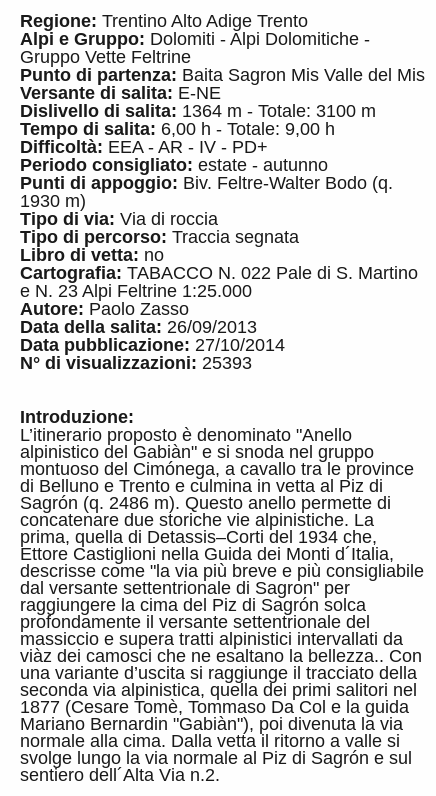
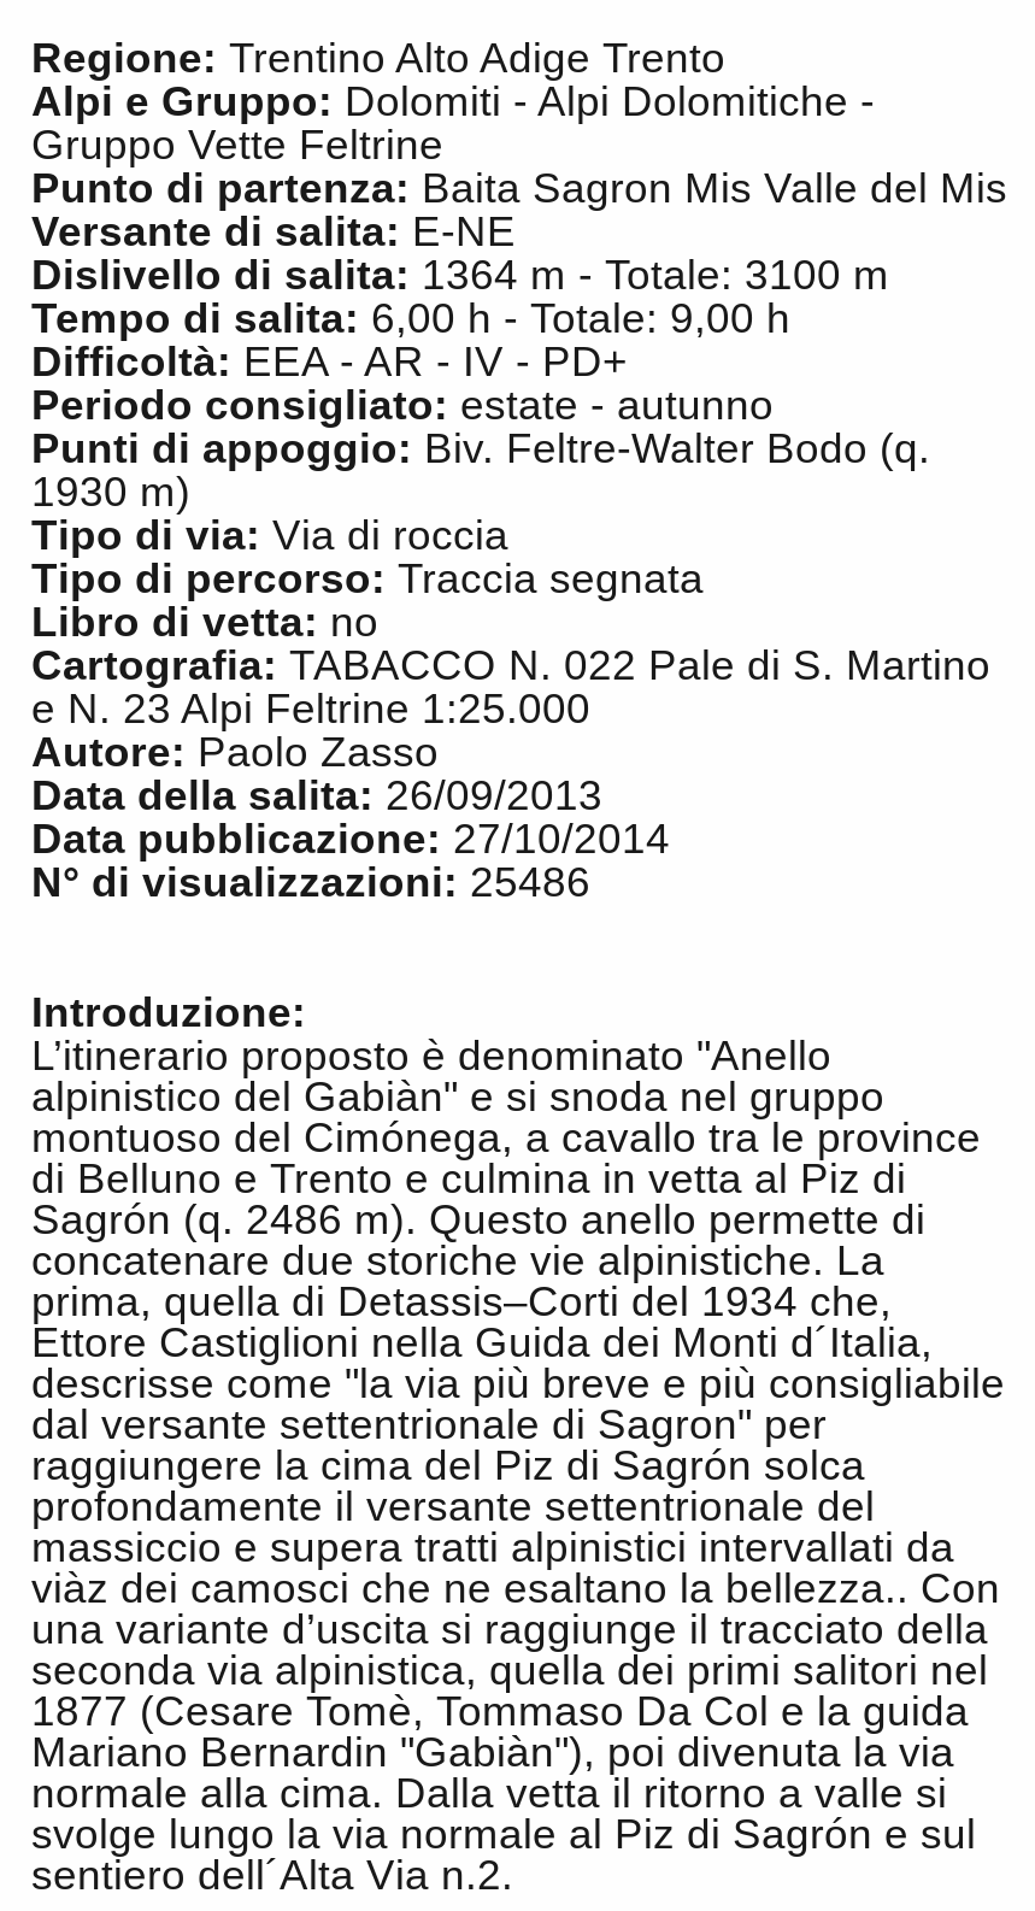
- N° di visualizzazioni: 25393
+ N° di visualizzazioni: 25486
